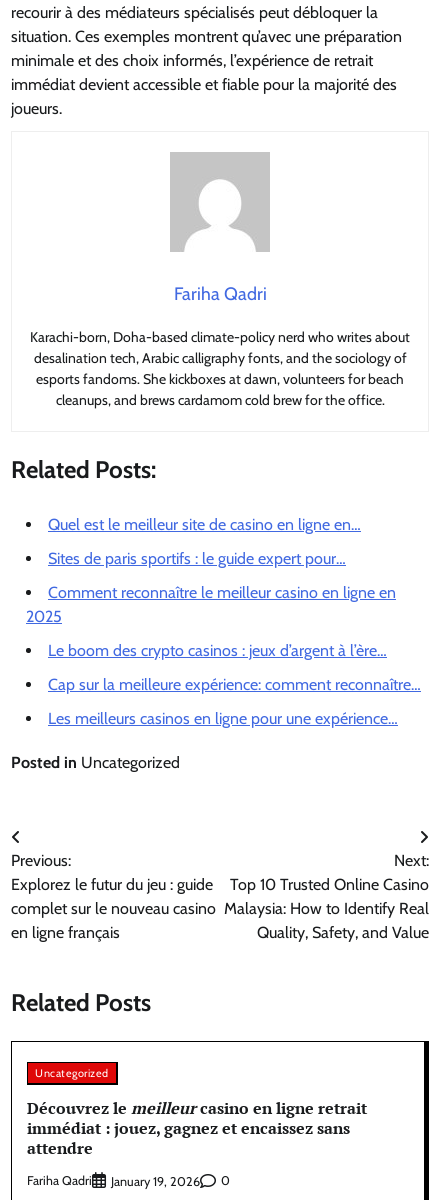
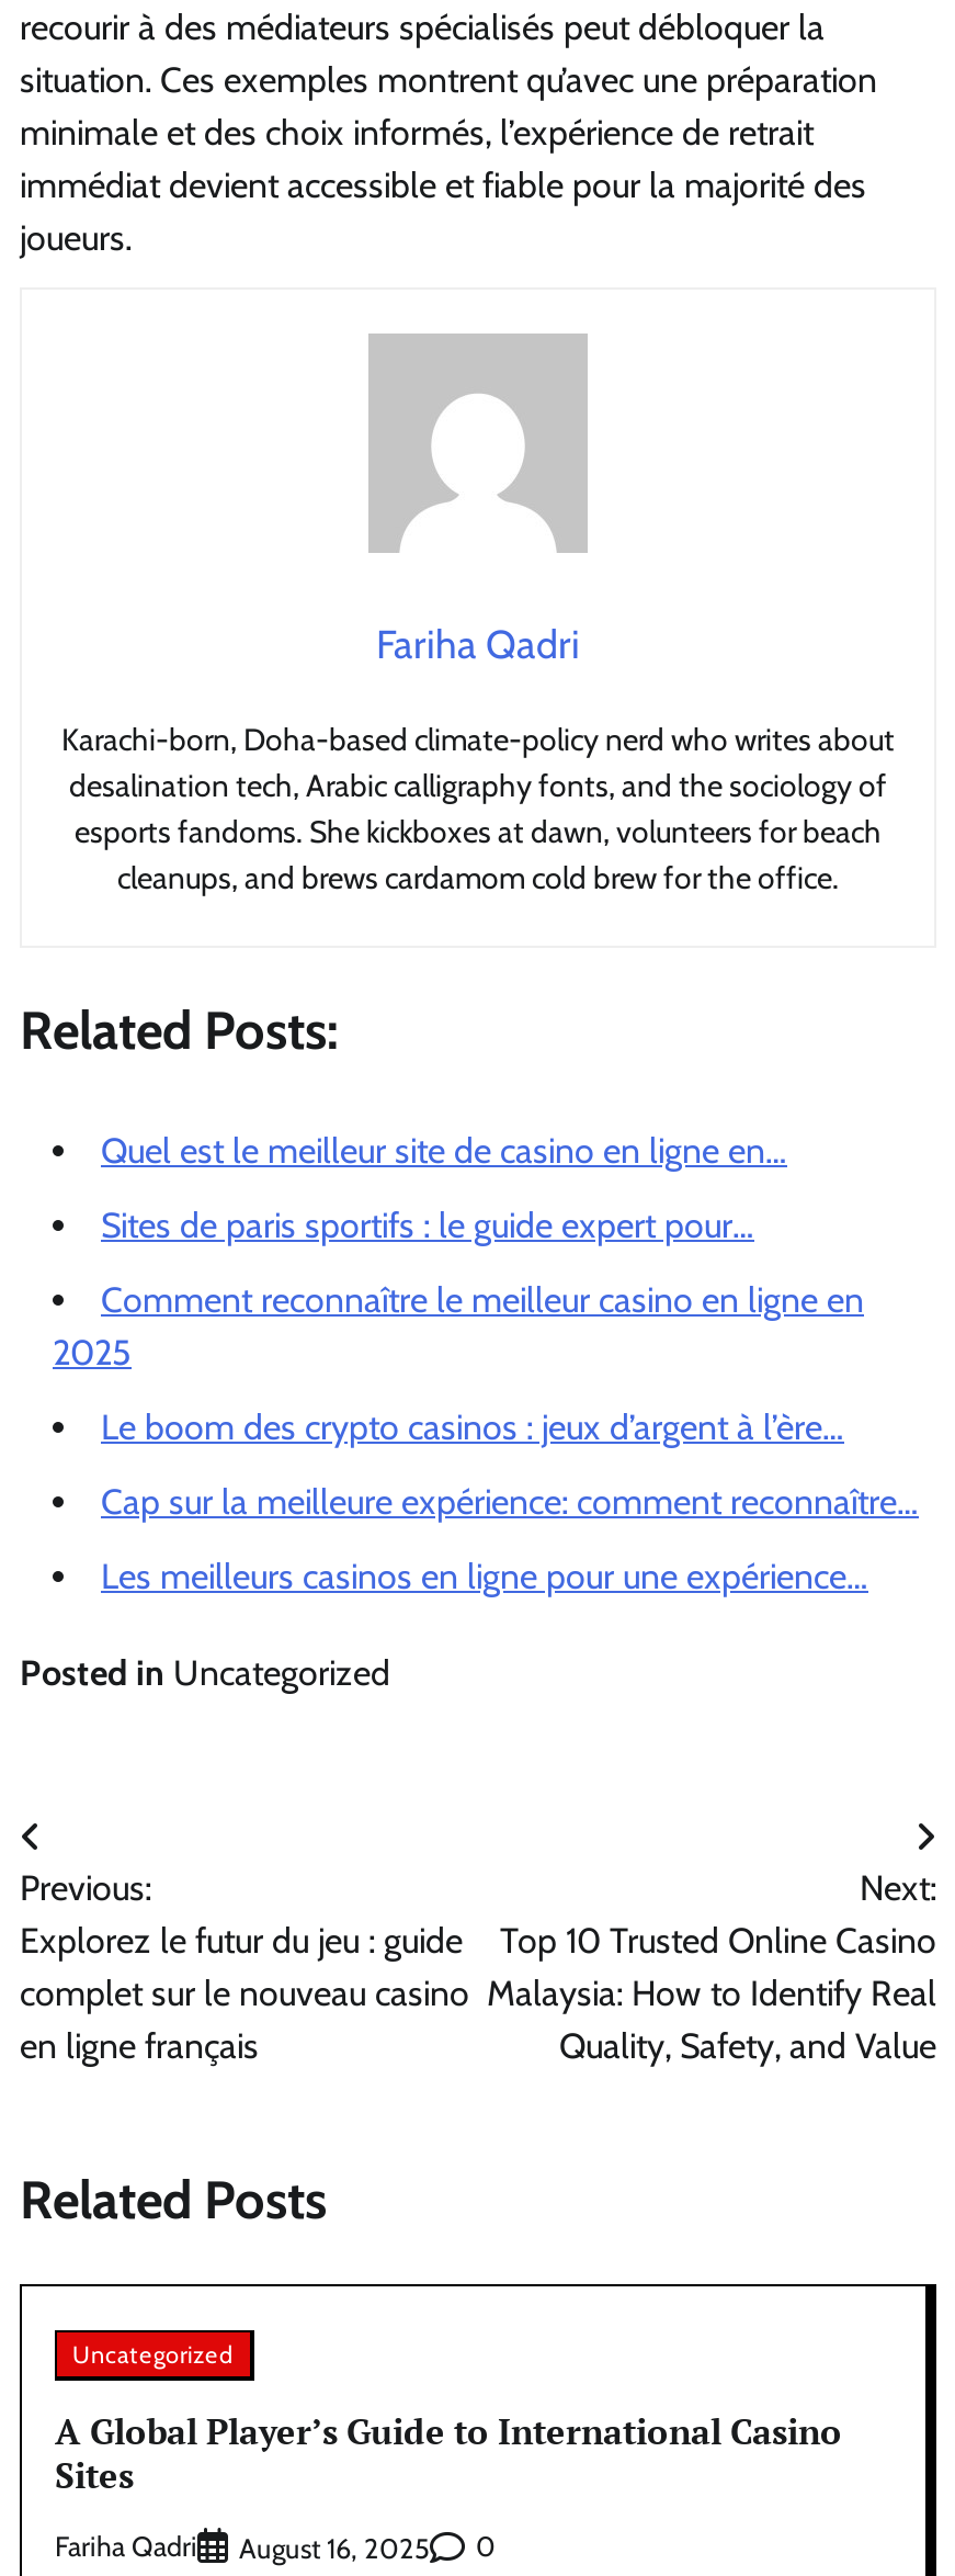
- Découvrez le meilleurcasino en ligne retrait
- immédiat : jouez, gagnez et encaissez sans
- attendre
+ A Global Player’s Guide to International Casino
+ Sites

- January 19, 2026
+ August 16, 2025
